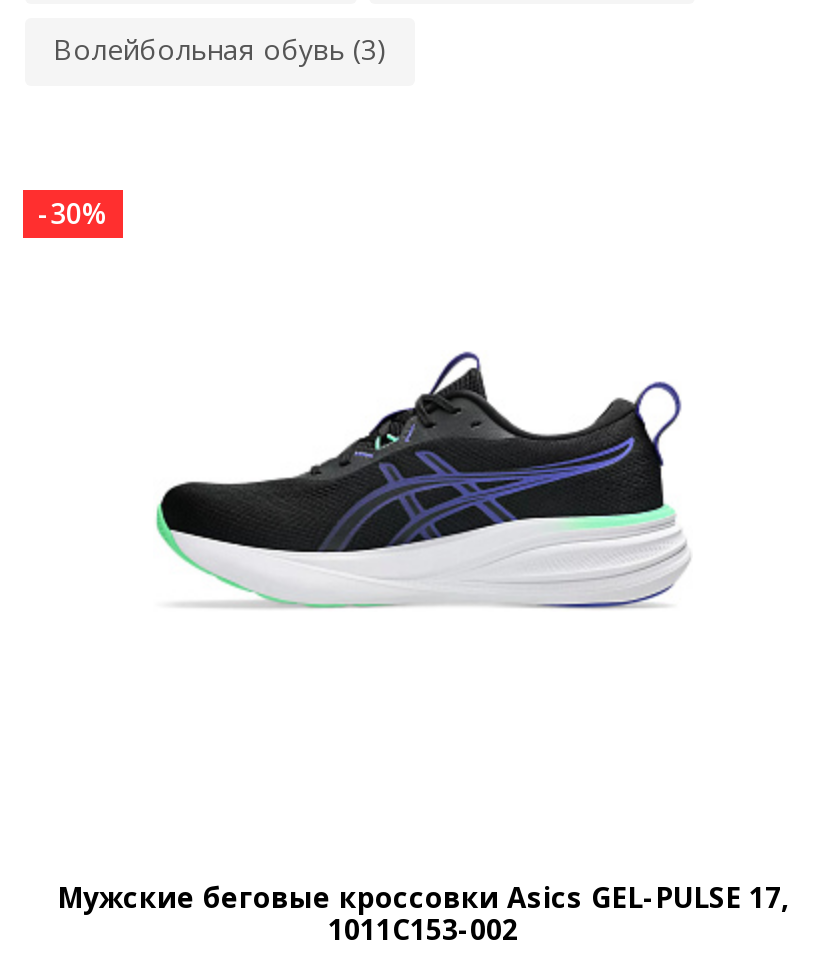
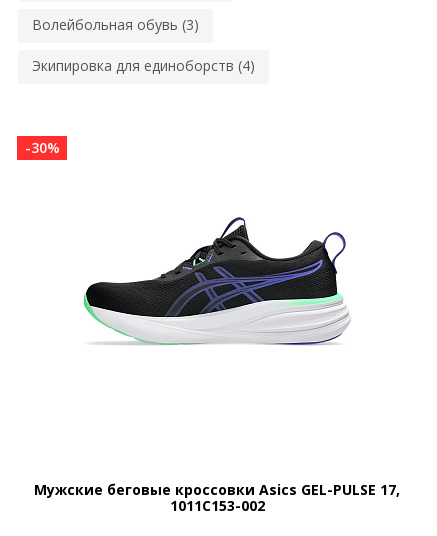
+ Экипировка для единоборств (4)
